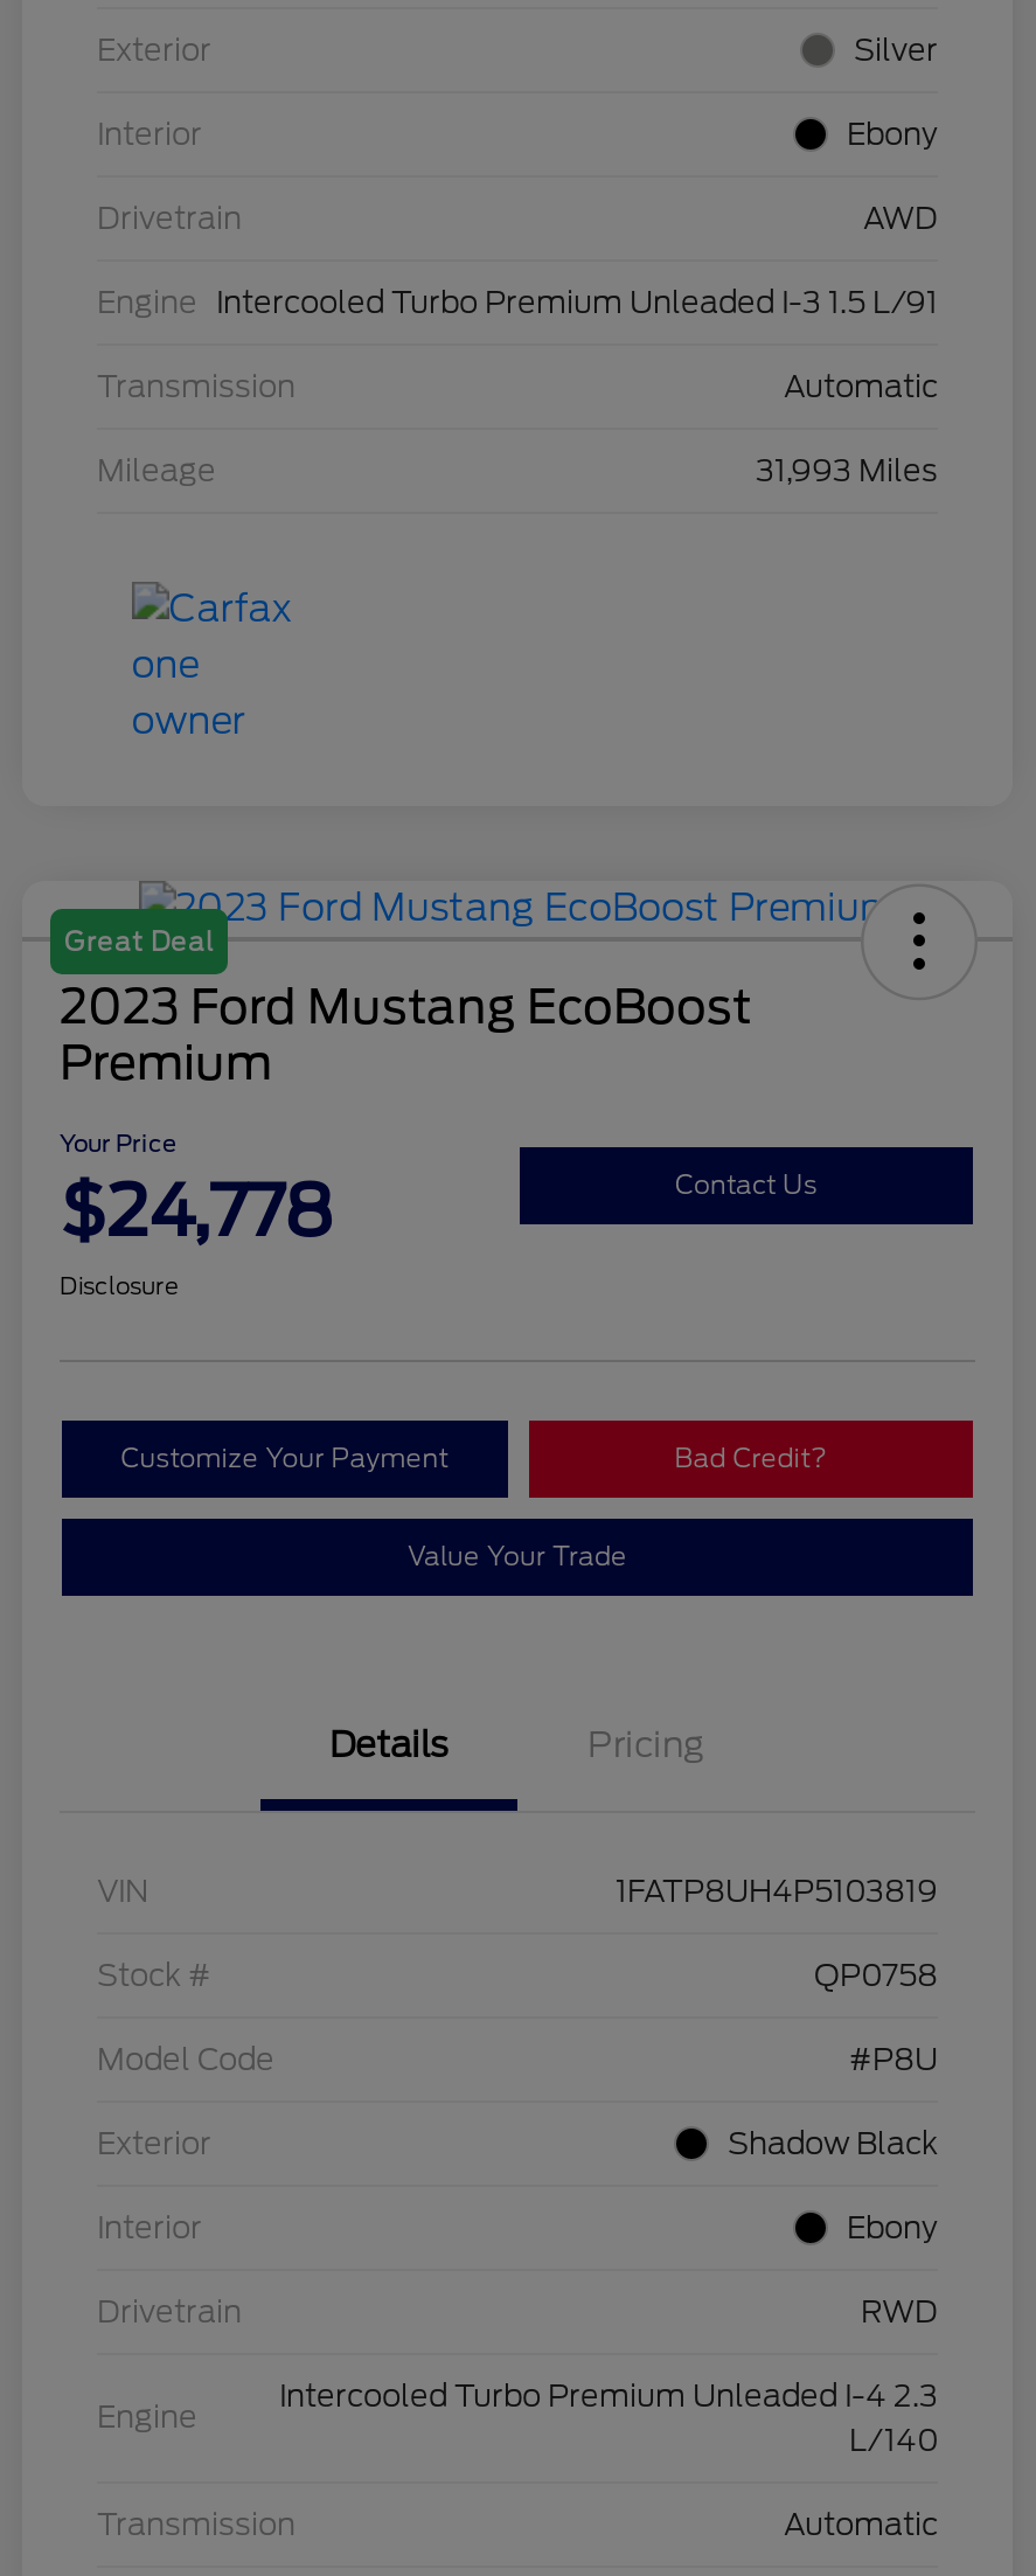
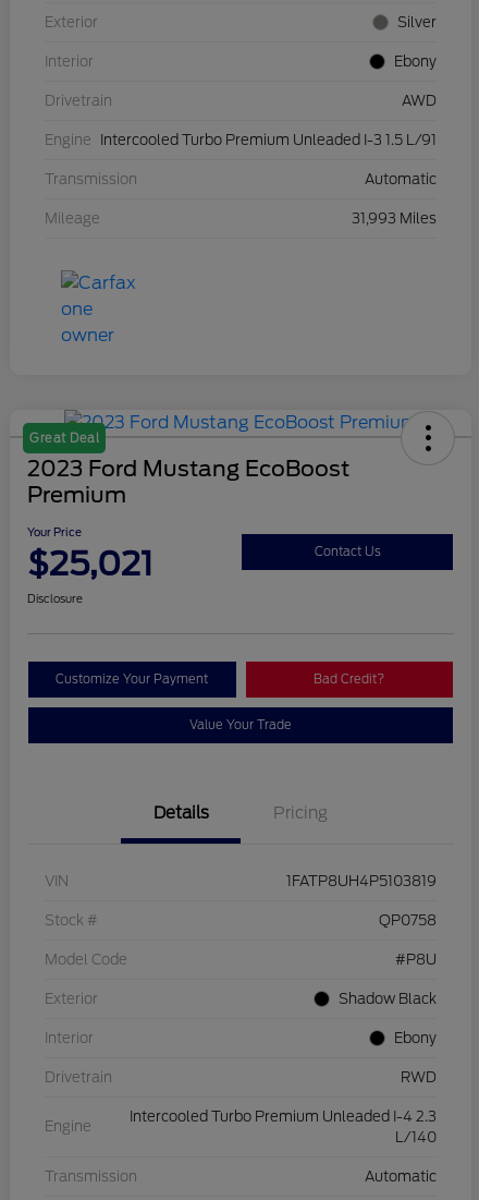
- $24,778
+ $25,021
